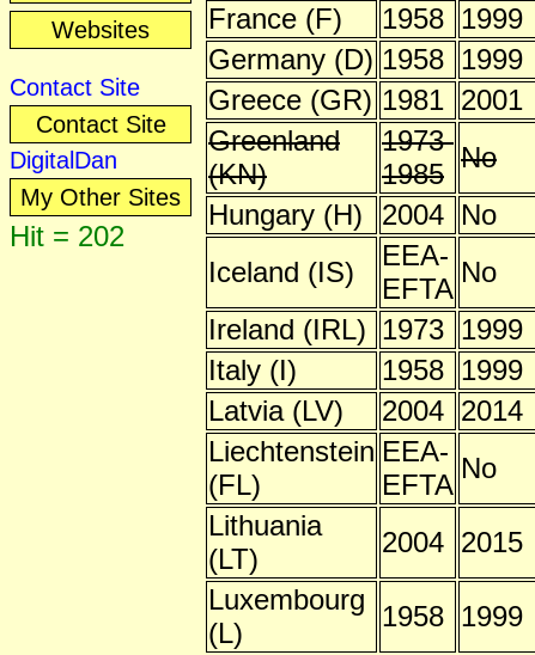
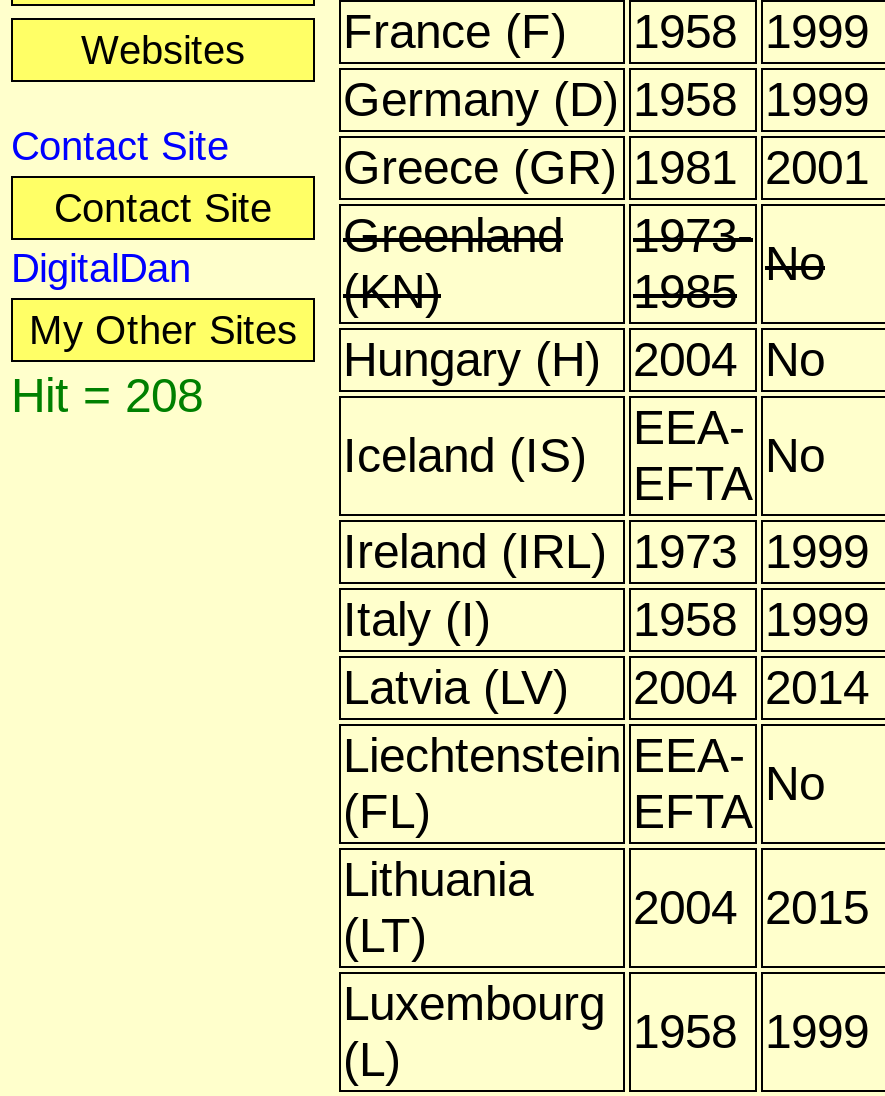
- Hit = 202
+ Hit = 208
